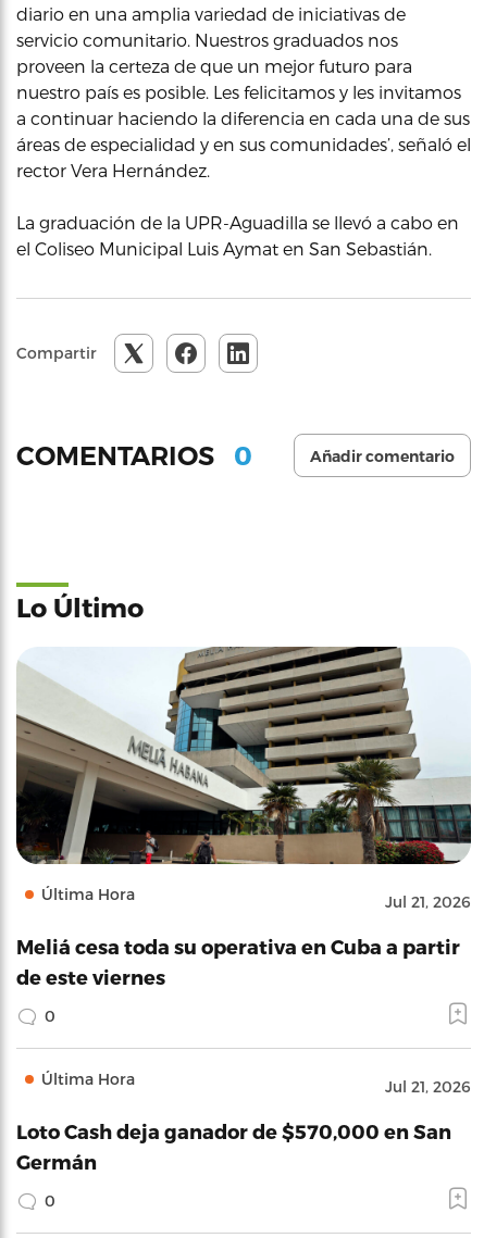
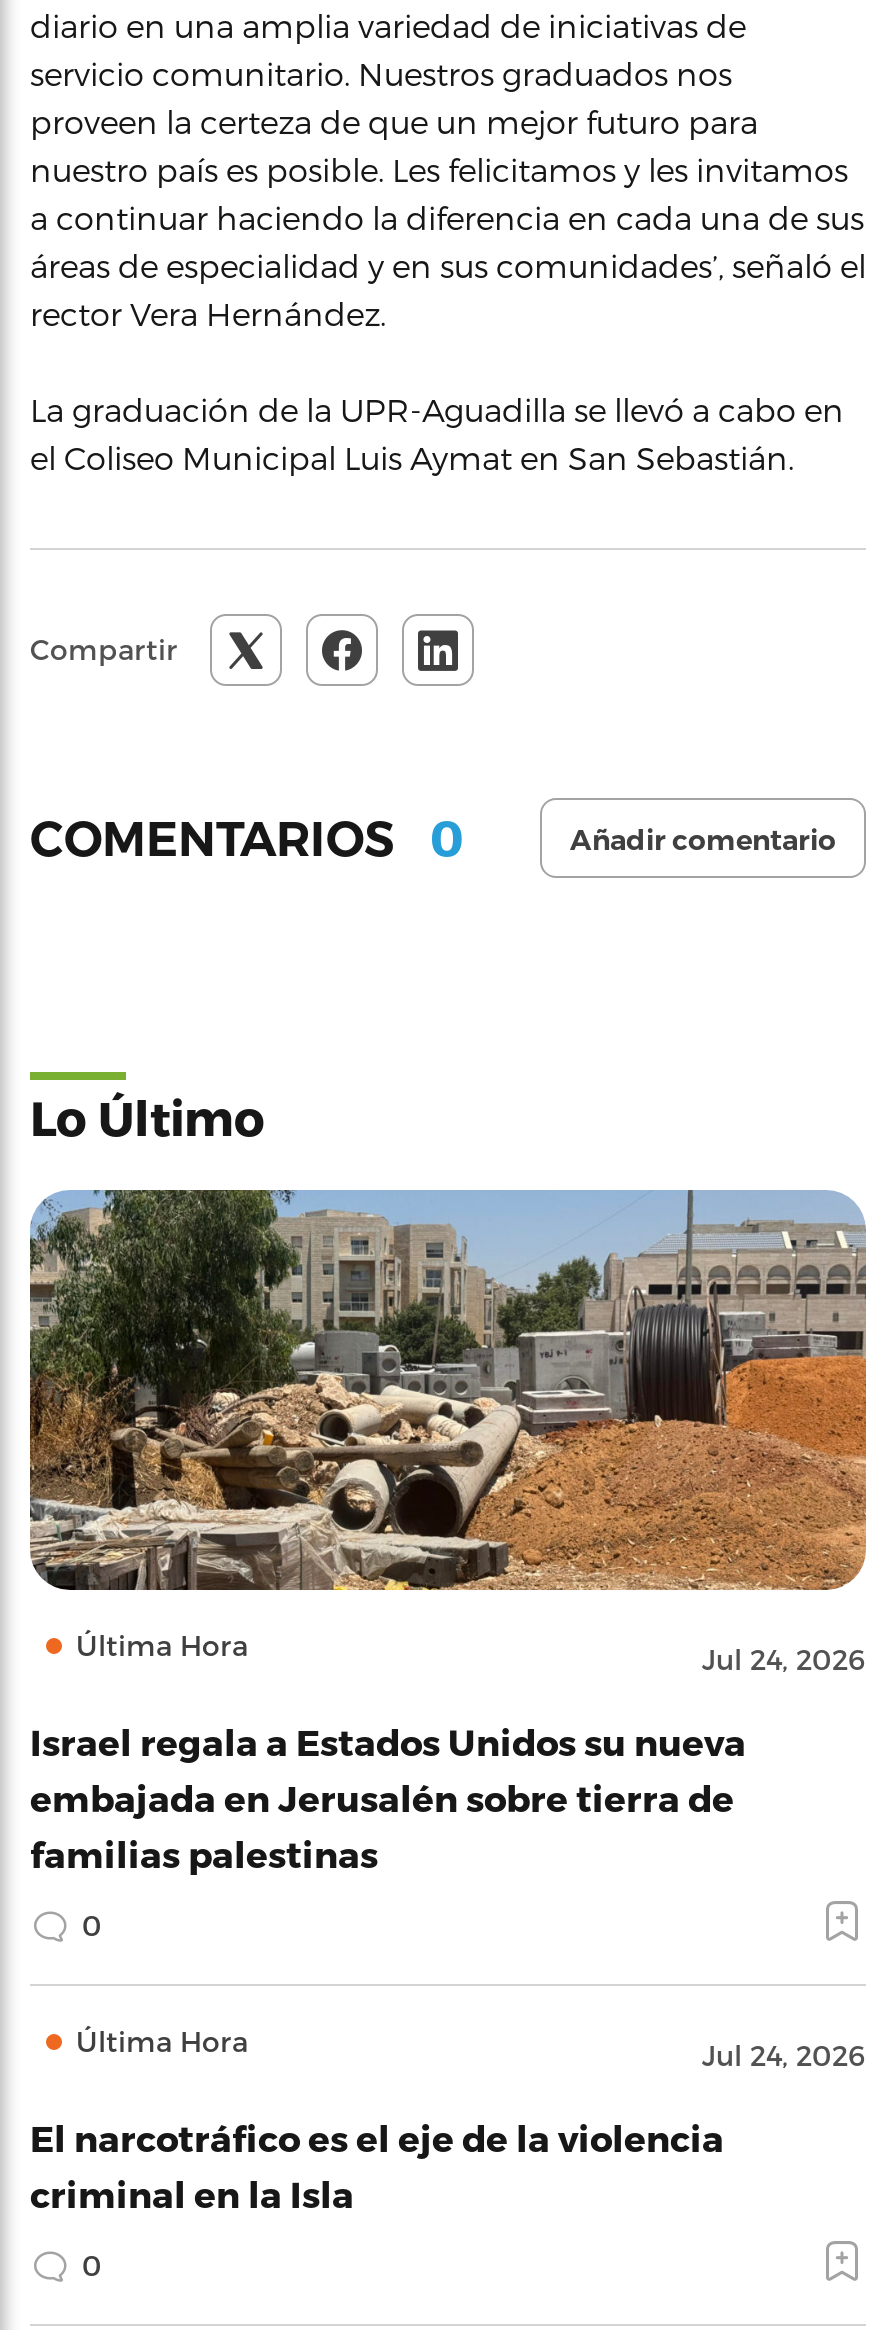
- [image]
- Jul 21, 2026
+ [image]
+ Jul 24, 2026

- Meliá cesa toda su operativa en Cuba a partir
- de este viernes
+ Israel regala a Estados Unidos su nueva
+ embajada en Jerusalén sobre tierra de
+ familias palestinas

- Jul 21, 2026
+ Jul 24, 2026

- Loto Cash deja ganador de $570,000 en San
- Germán
+ El narcotráfico es el eje de la violencia
+ criminal en la Isla
